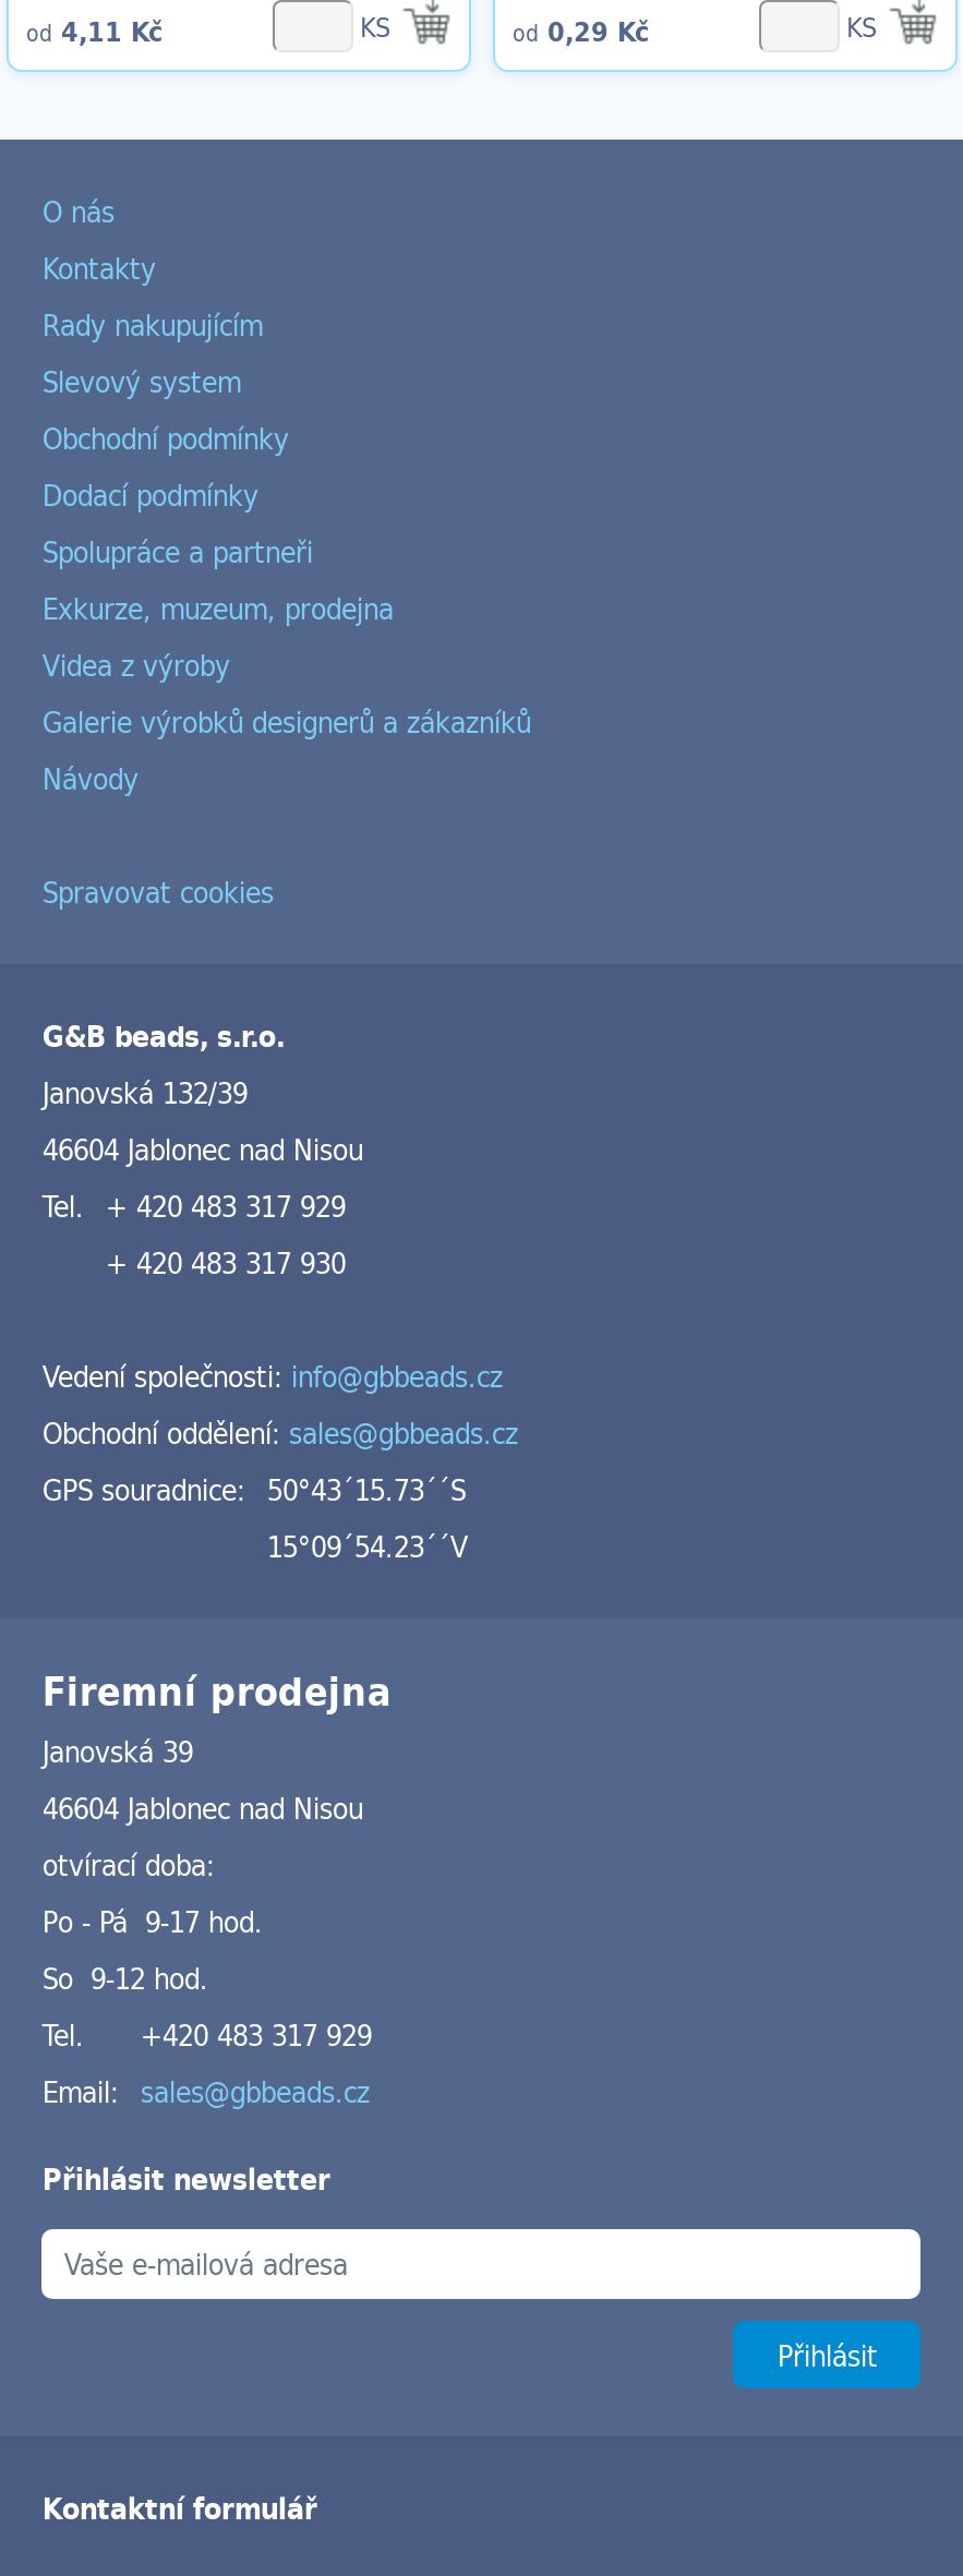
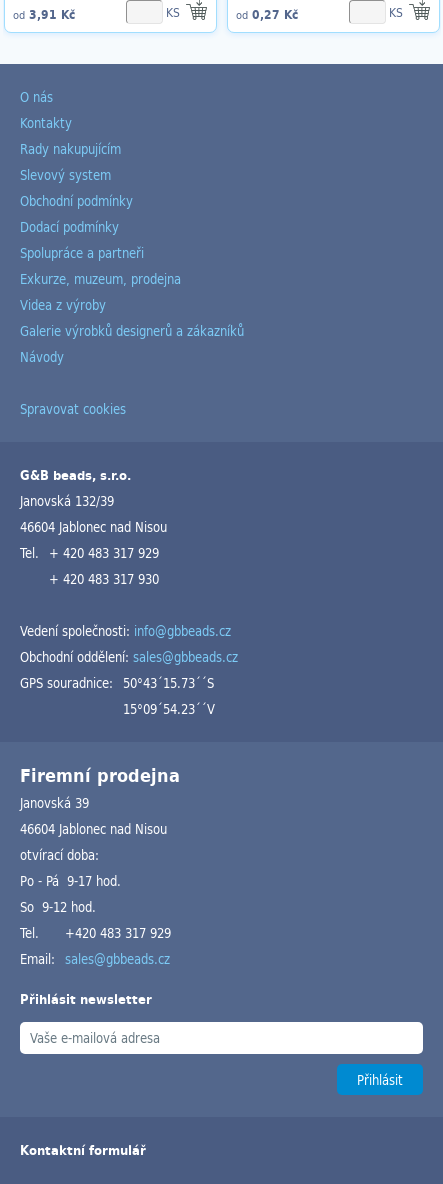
- od 4,11 Kč
+ od 3,91 Kč

- od 0,29 Kč
+ od 0,27 Kč
